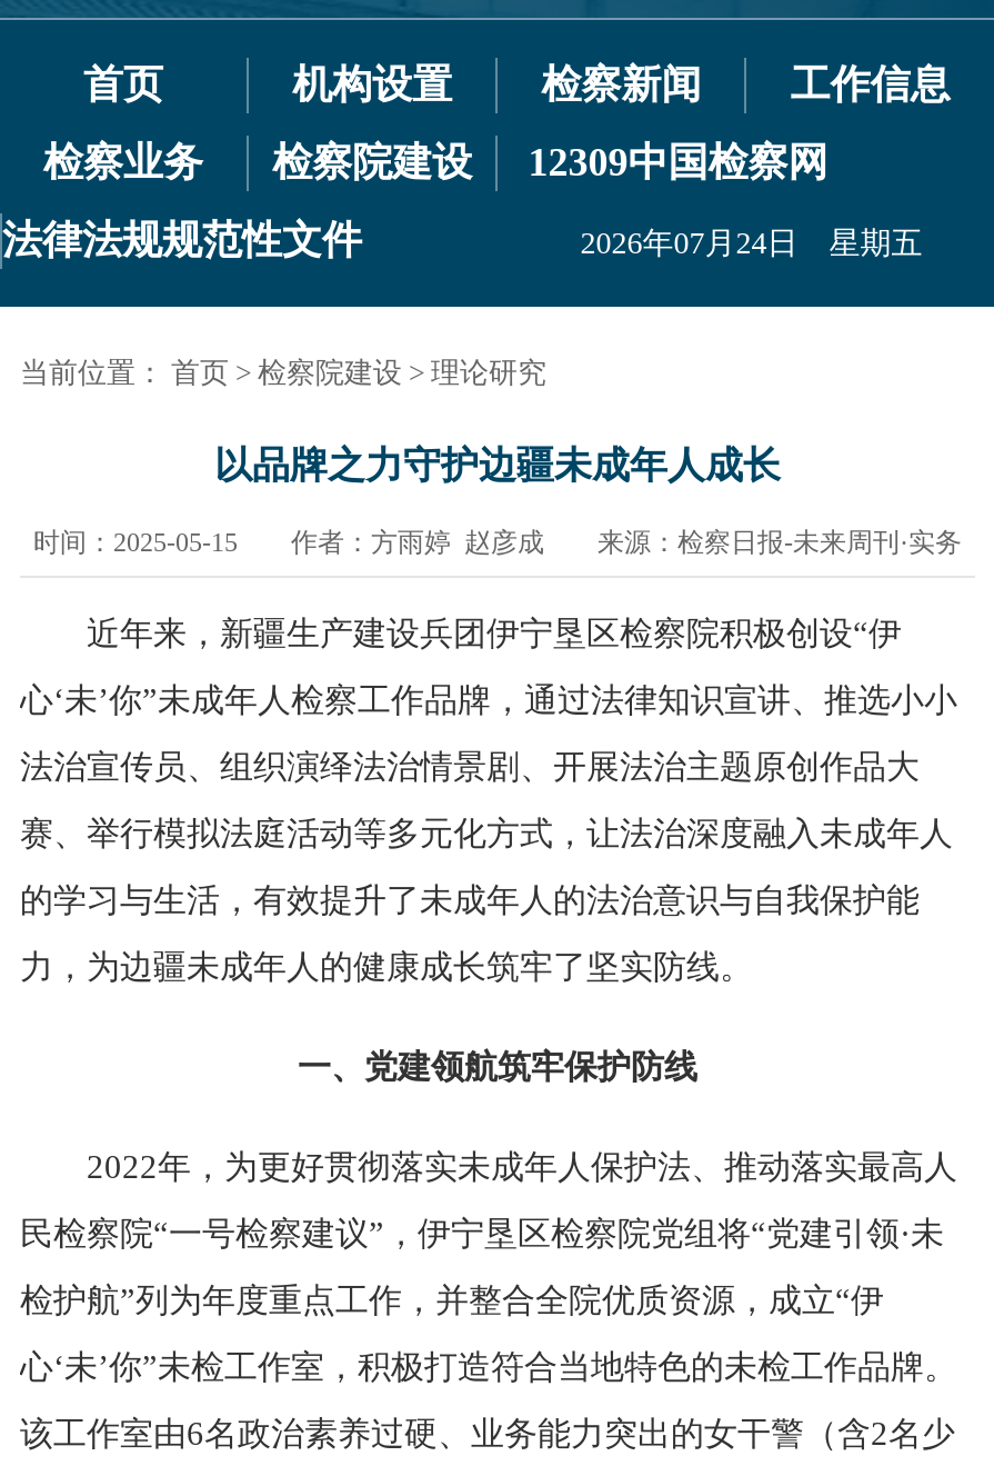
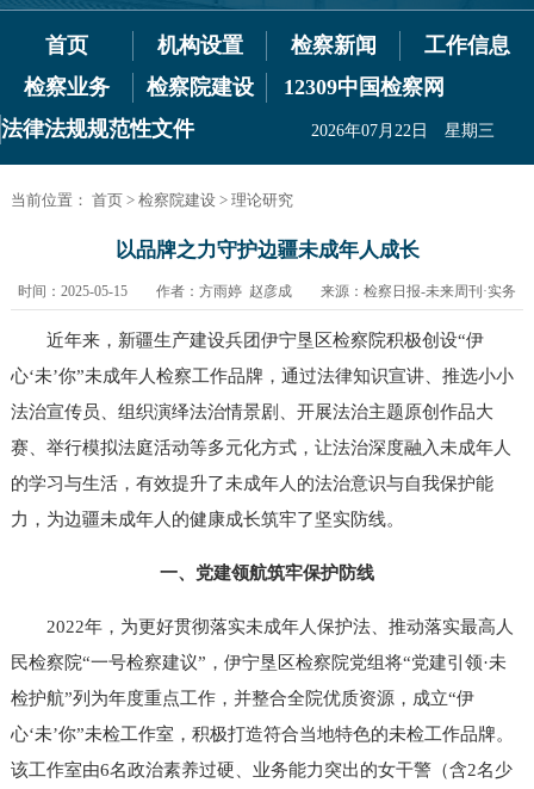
- 2026年07月24日 星期五
+ 2026年07月22日 星期三
